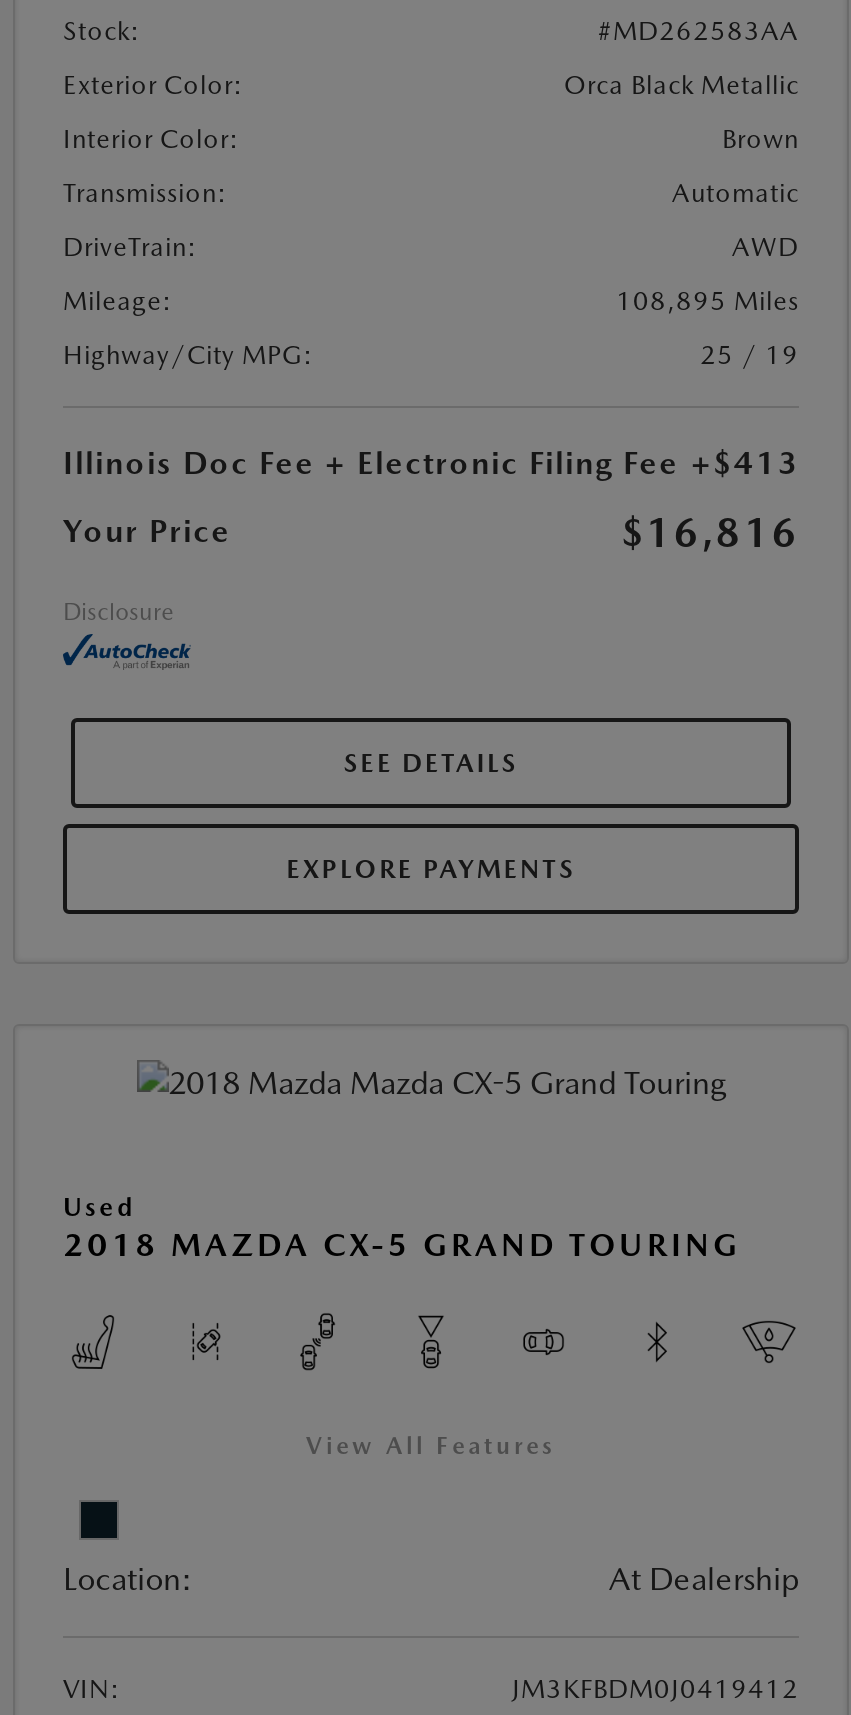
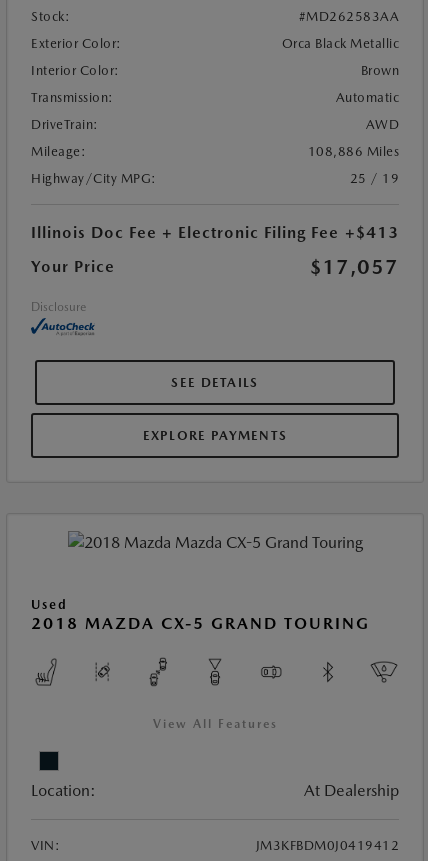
- 108,895 Miles
+ 108,886 Miles

- $16,816
+ $17,057
